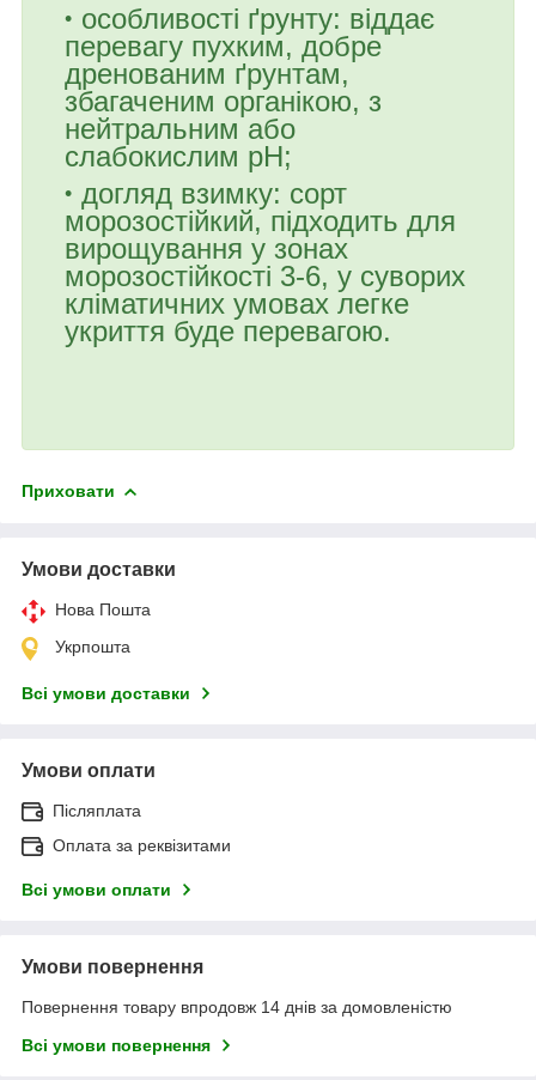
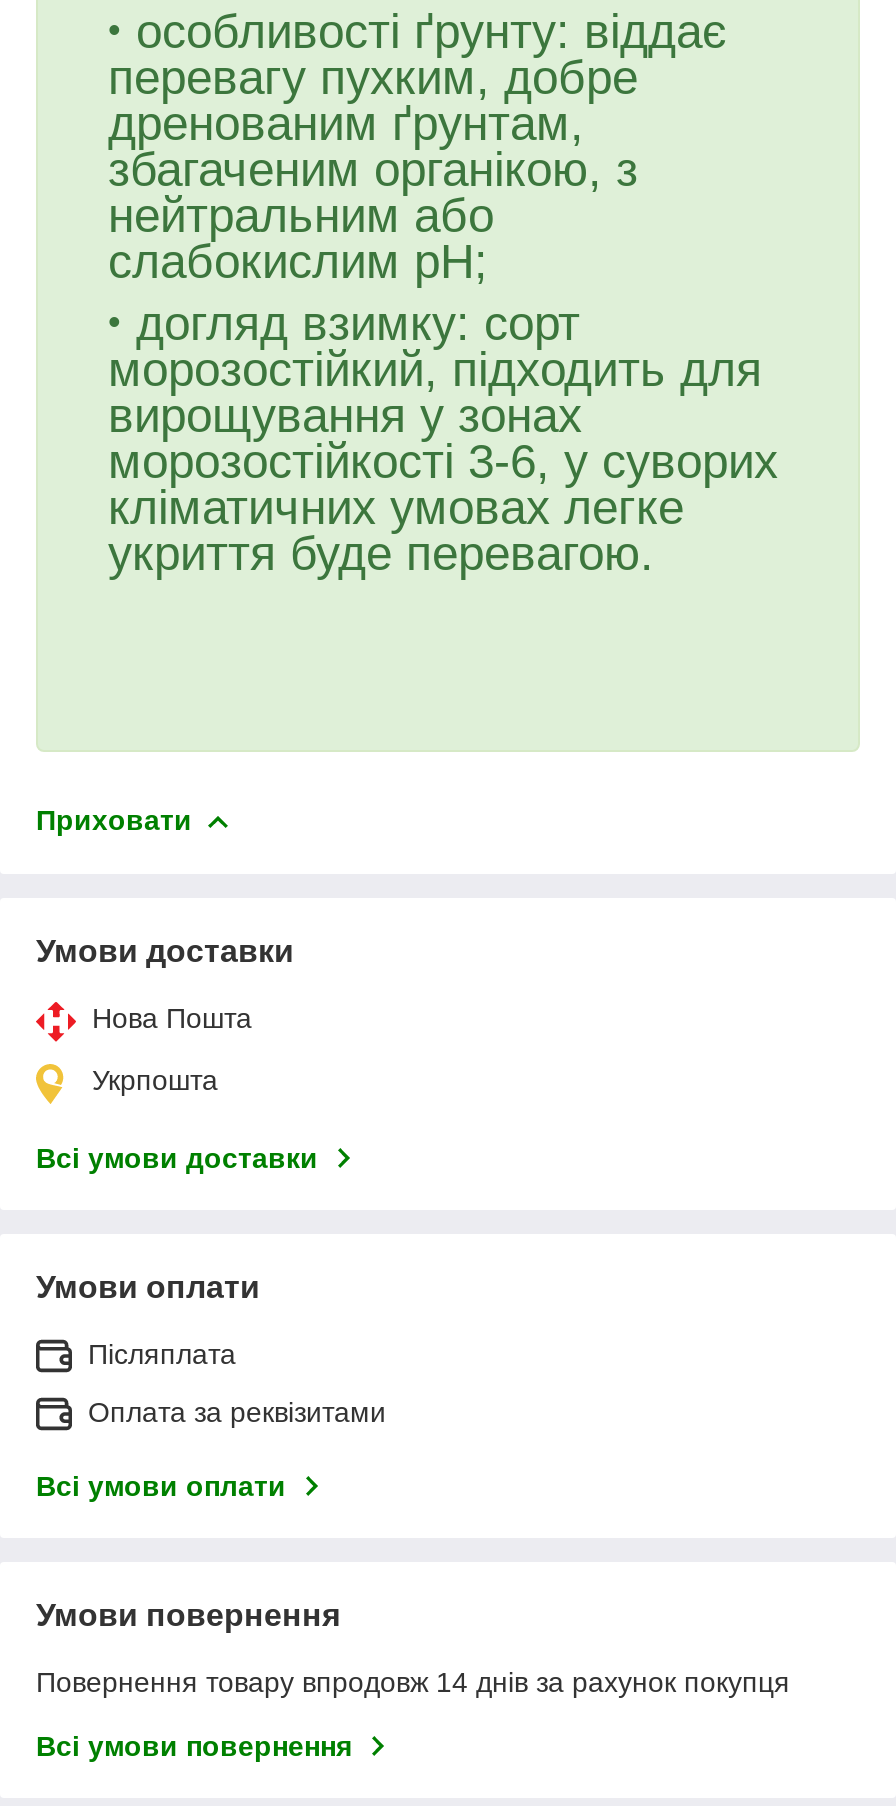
- Повернення товару впродовж 14 днів за домовленістю
+ Повернення товару впродовж 14 днів за рахунок покупця
